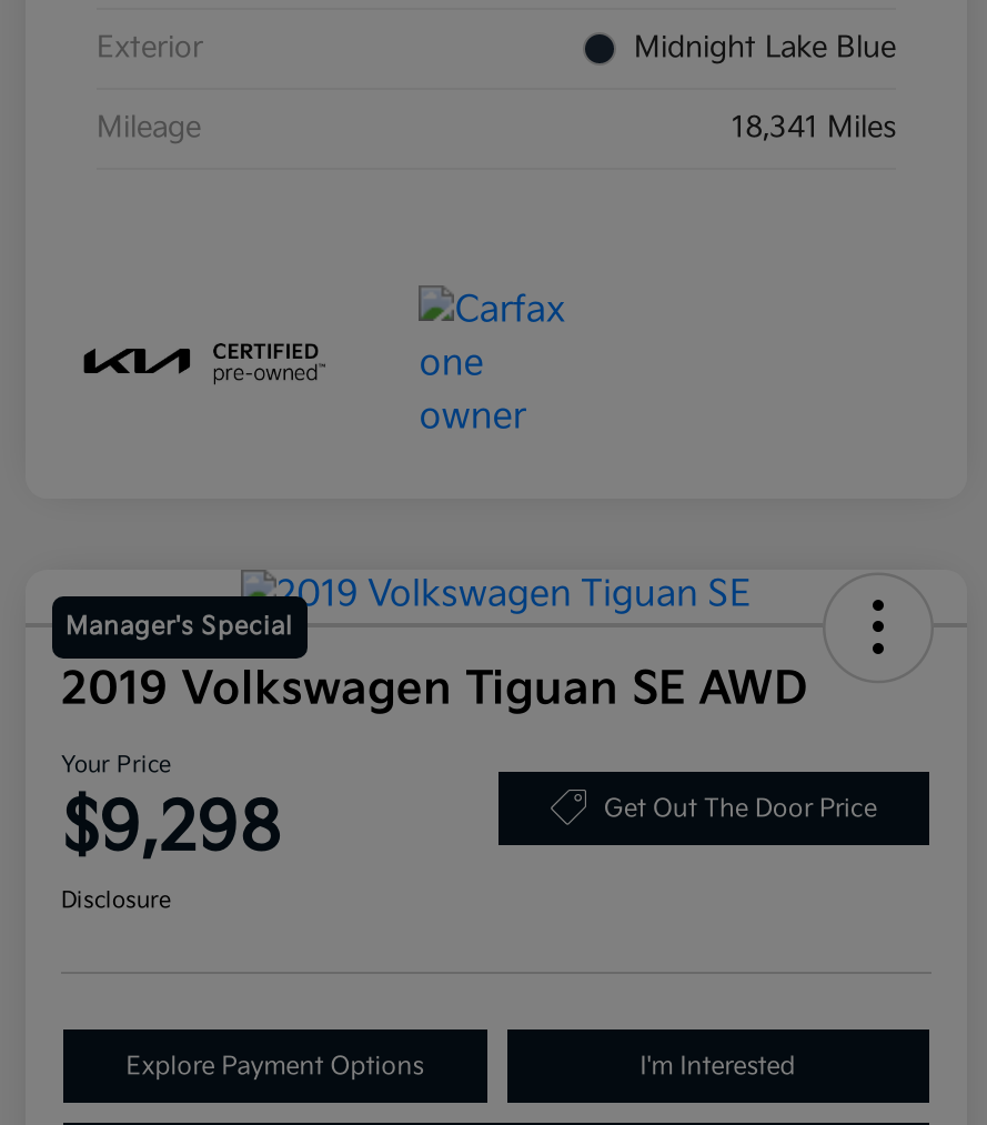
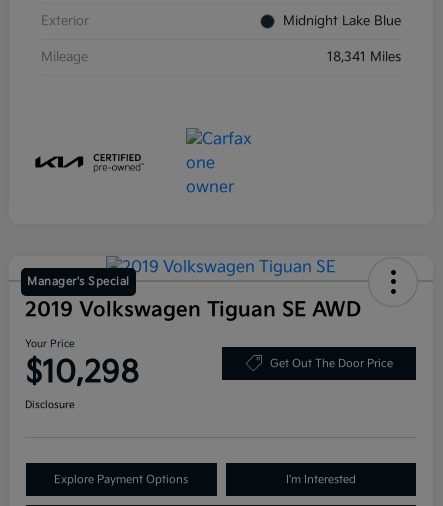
- $9,298
+ $10,298
